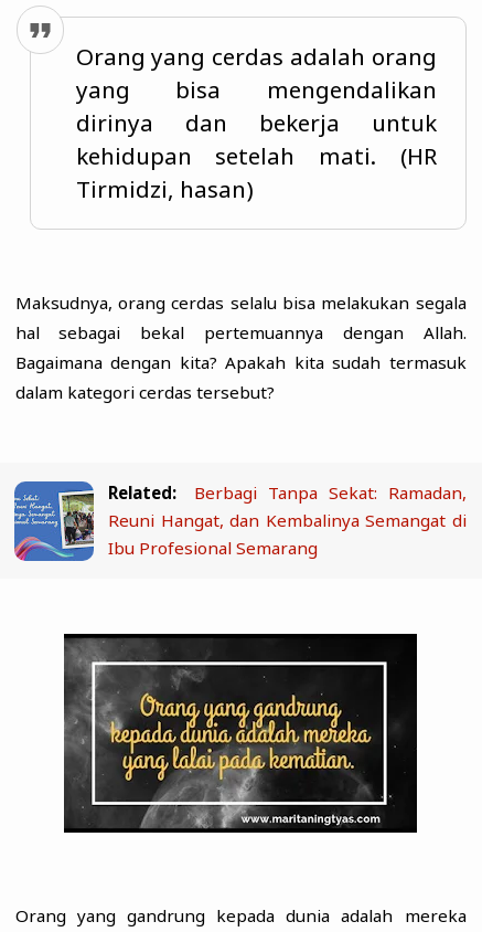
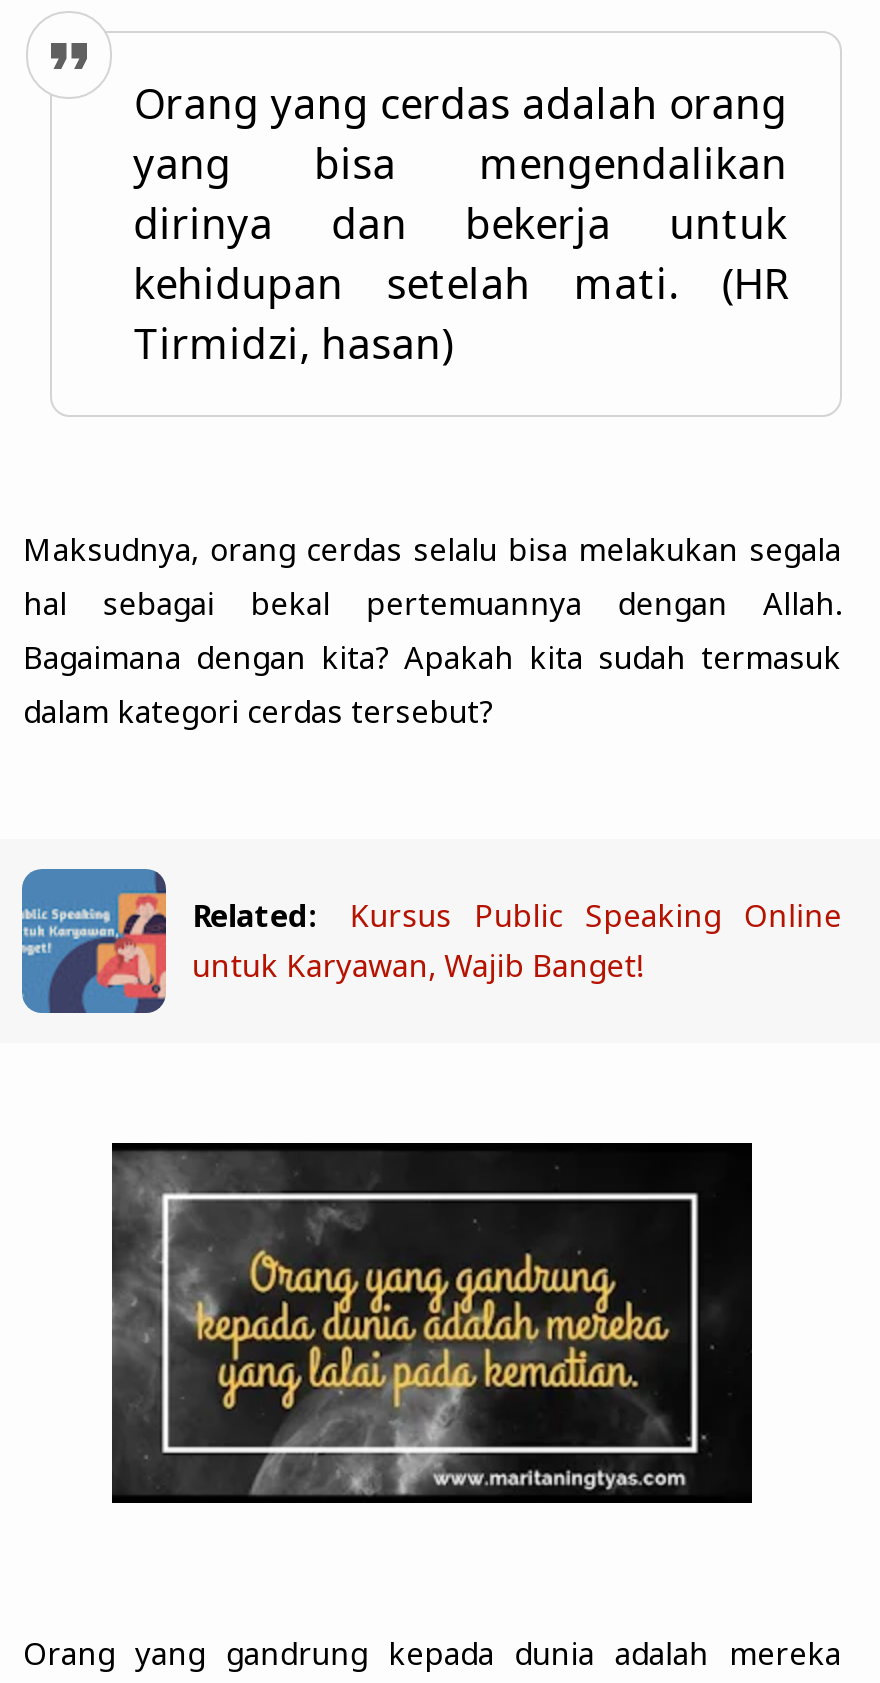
- [image]
- Berbagi Tanpa Sekat: Ramadan,
- Reuni Hangat, dan Kembalinya Semangat di
- Ibu Profesional Semarang
+ [image]
+ Kursus Public Speaking Online
+ untuk Karyawan, Wajib Banget!
